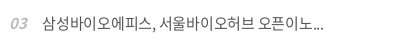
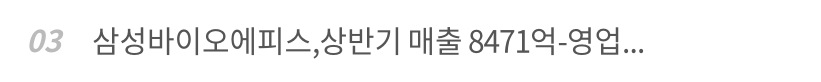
- 삼성바이오에피스, 서울바이오허브 오픈이노...
+ 삼성바이오에피스,상반기 매출 8471억-영업...
